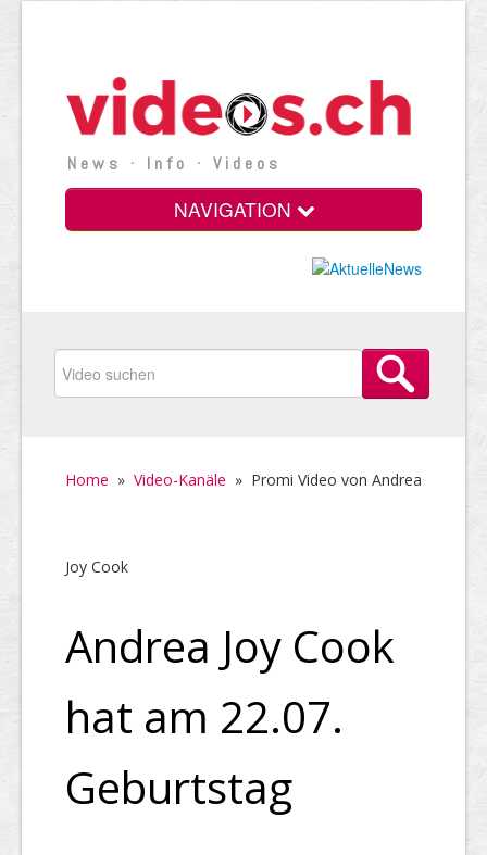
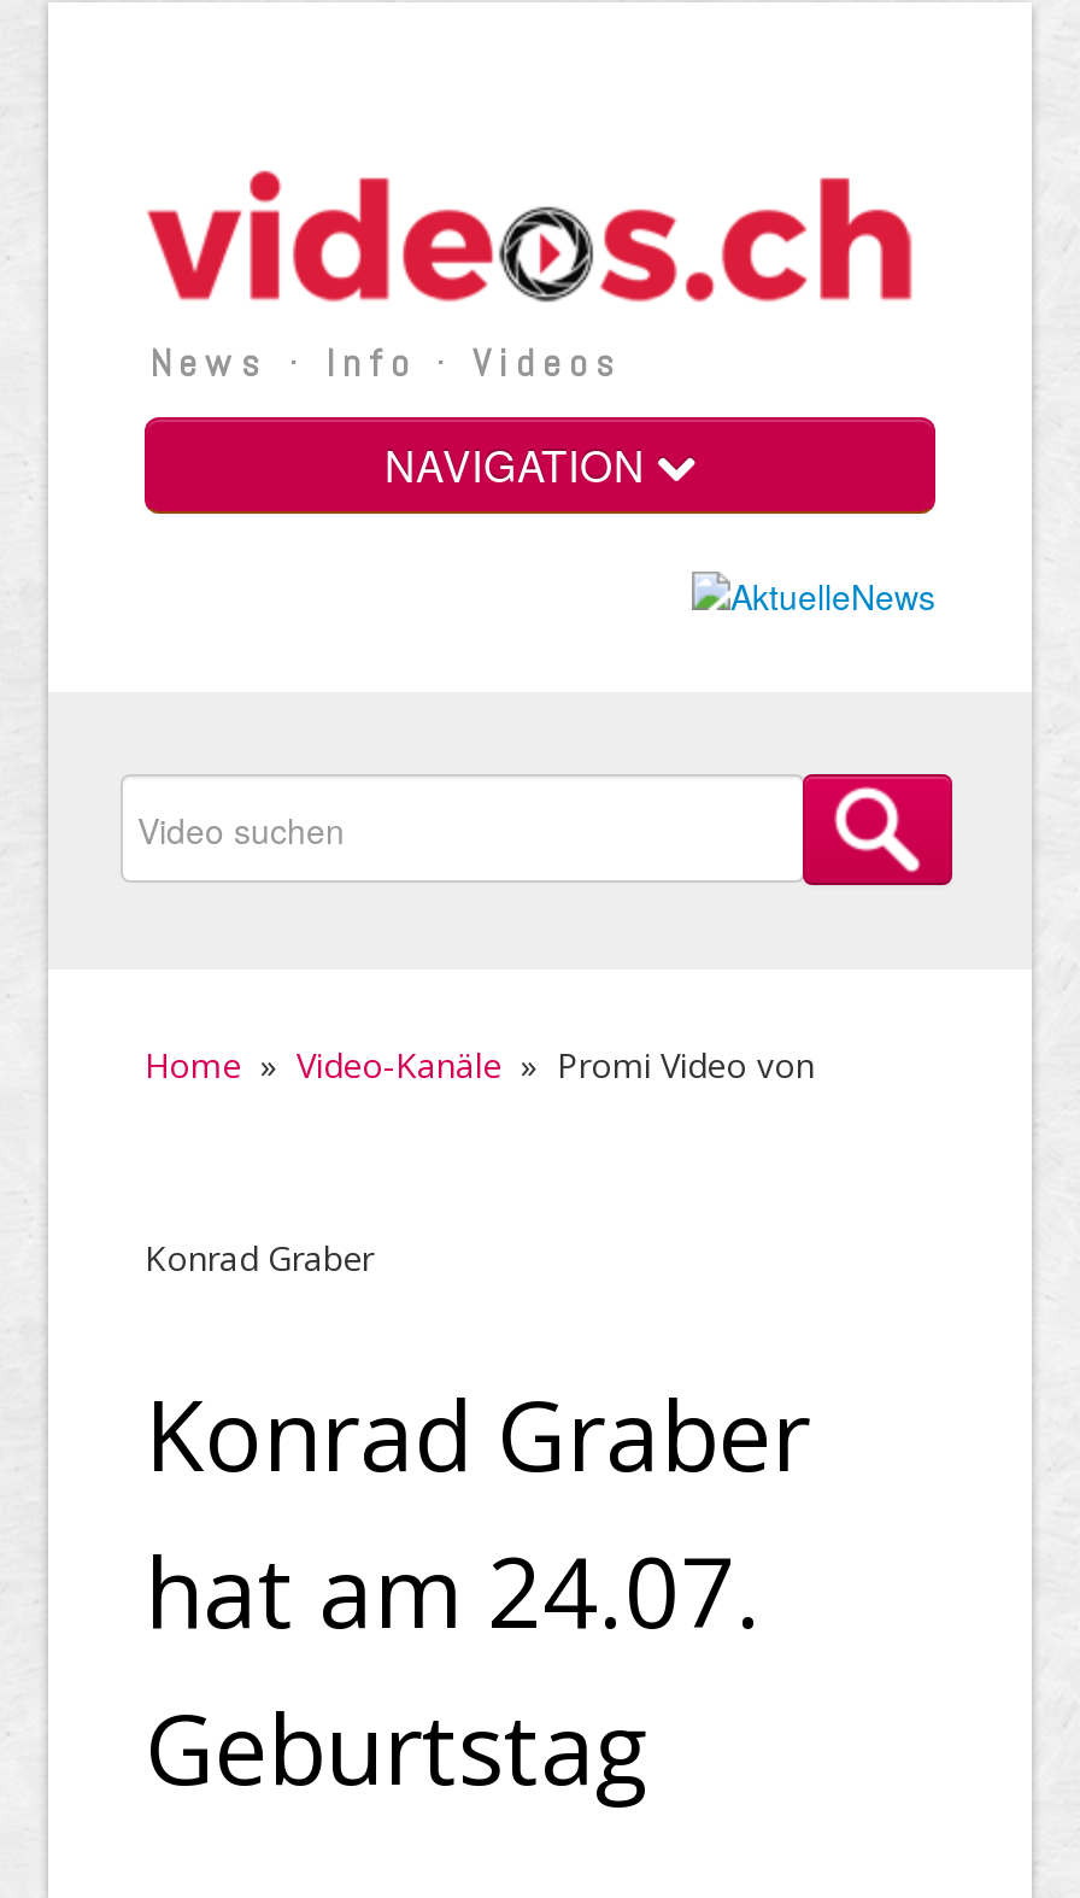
- Home» Video-Kanäle» Promi Video von Andrea
+ Home» Video-Kanäle» Promi Video von

- Joy Cook
+ Konrad Graber

- Andrea Joy Cook
- hat am 22.07.
+ Konrad Graber
+ hat am 24.07.
